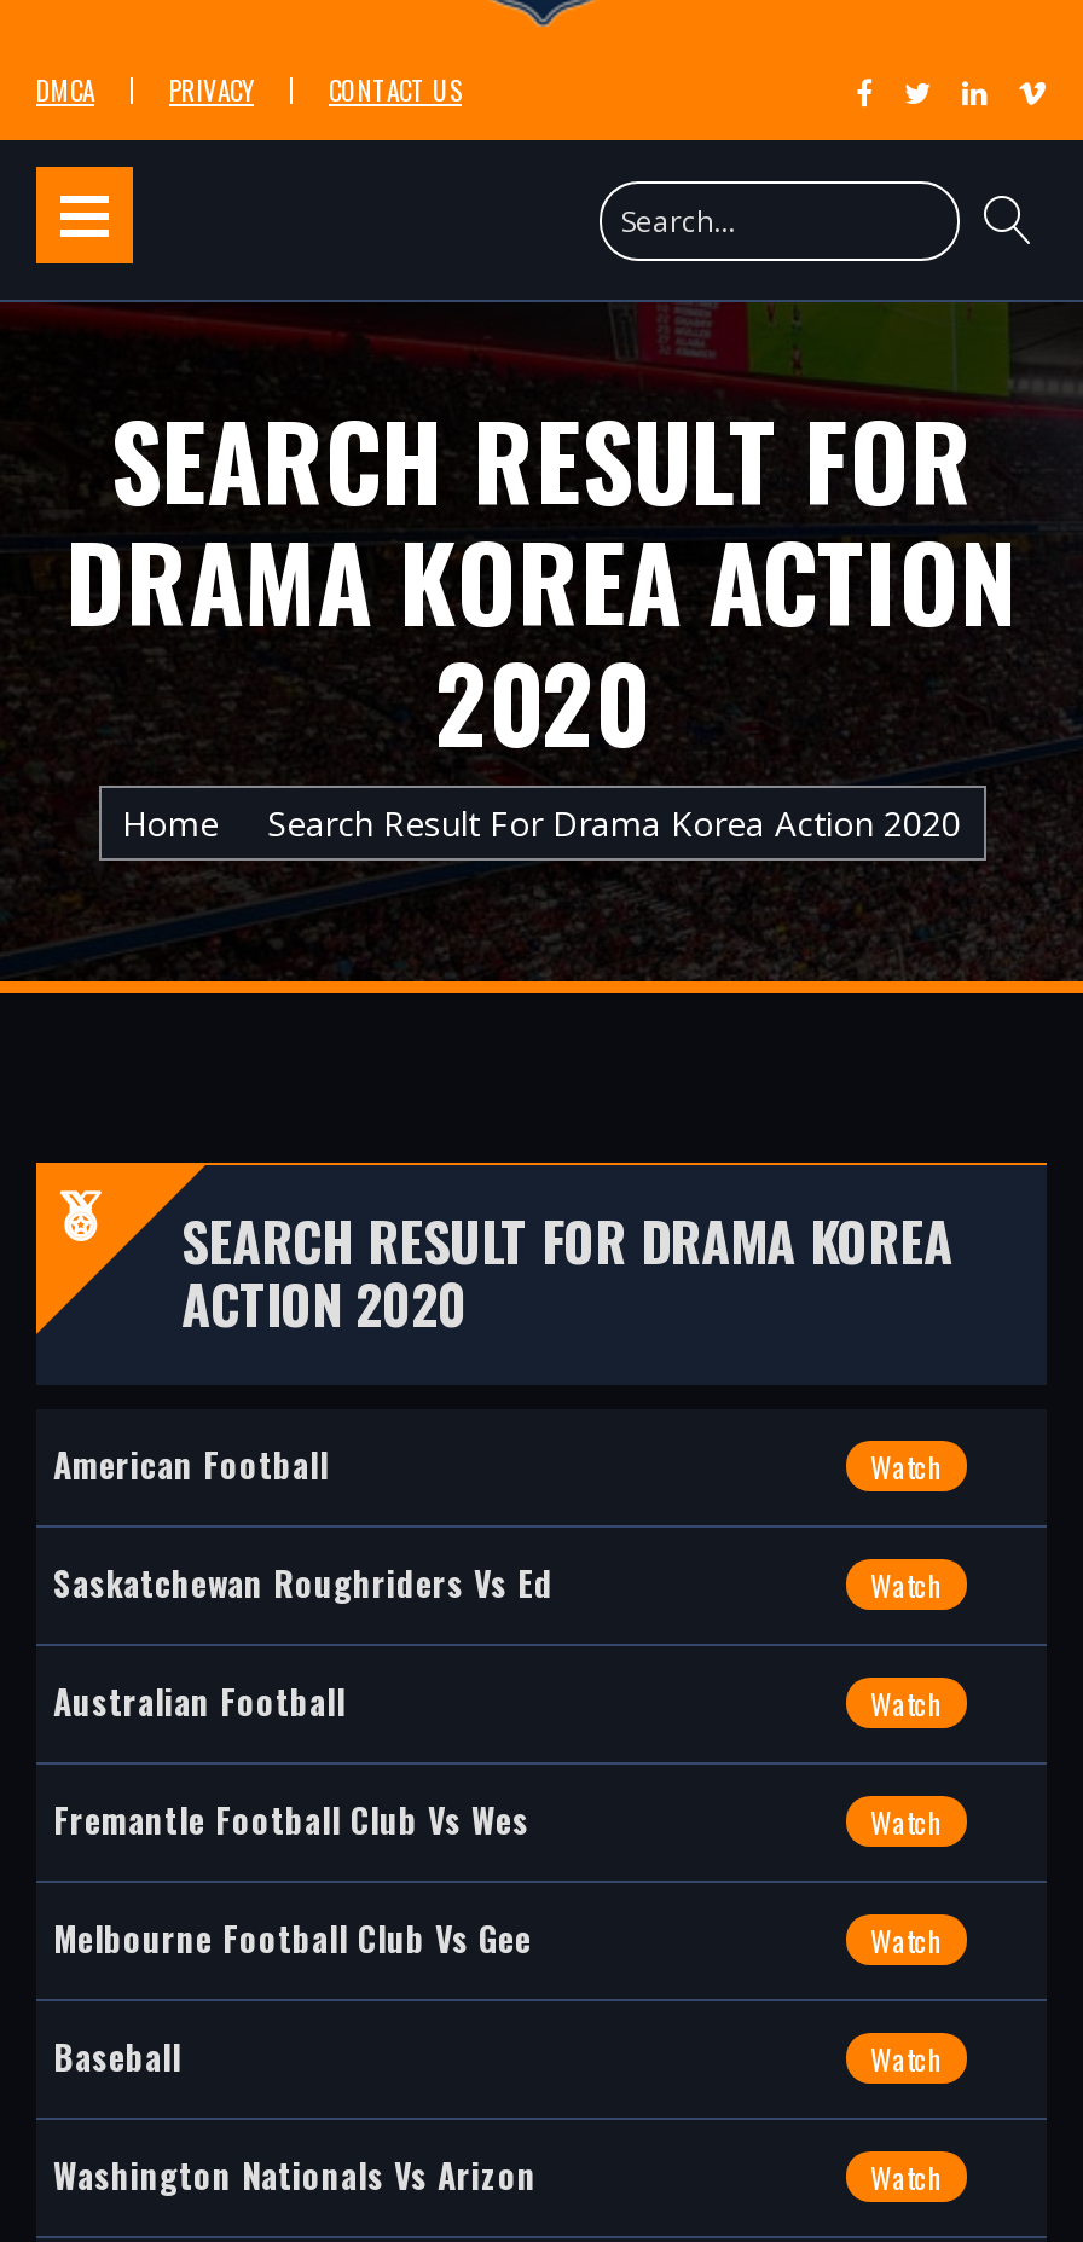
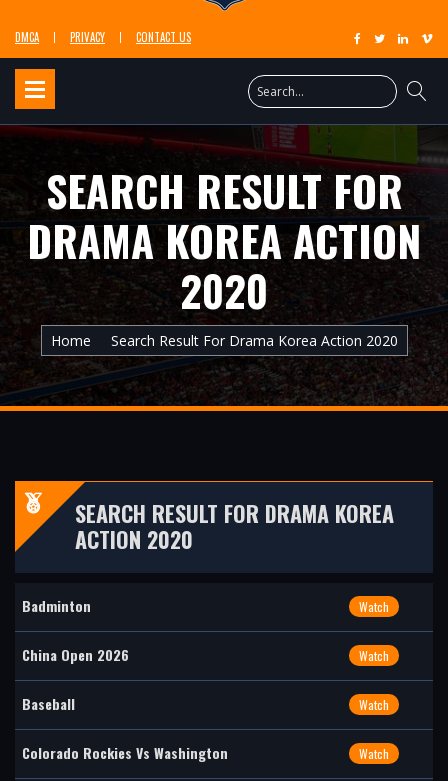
- American Football
+ Badminton

- Saskatchewan Roughriders Vs Ed
- Watch
- Australian Football
- Watch
- Fremantle Football Club Vs Wes
- Watch
- Melbourne Football Club Vs Gee
+ China Open 2026

- Washington Nationals Vs Arizon
+ Colorado Rockies Vs Washington
